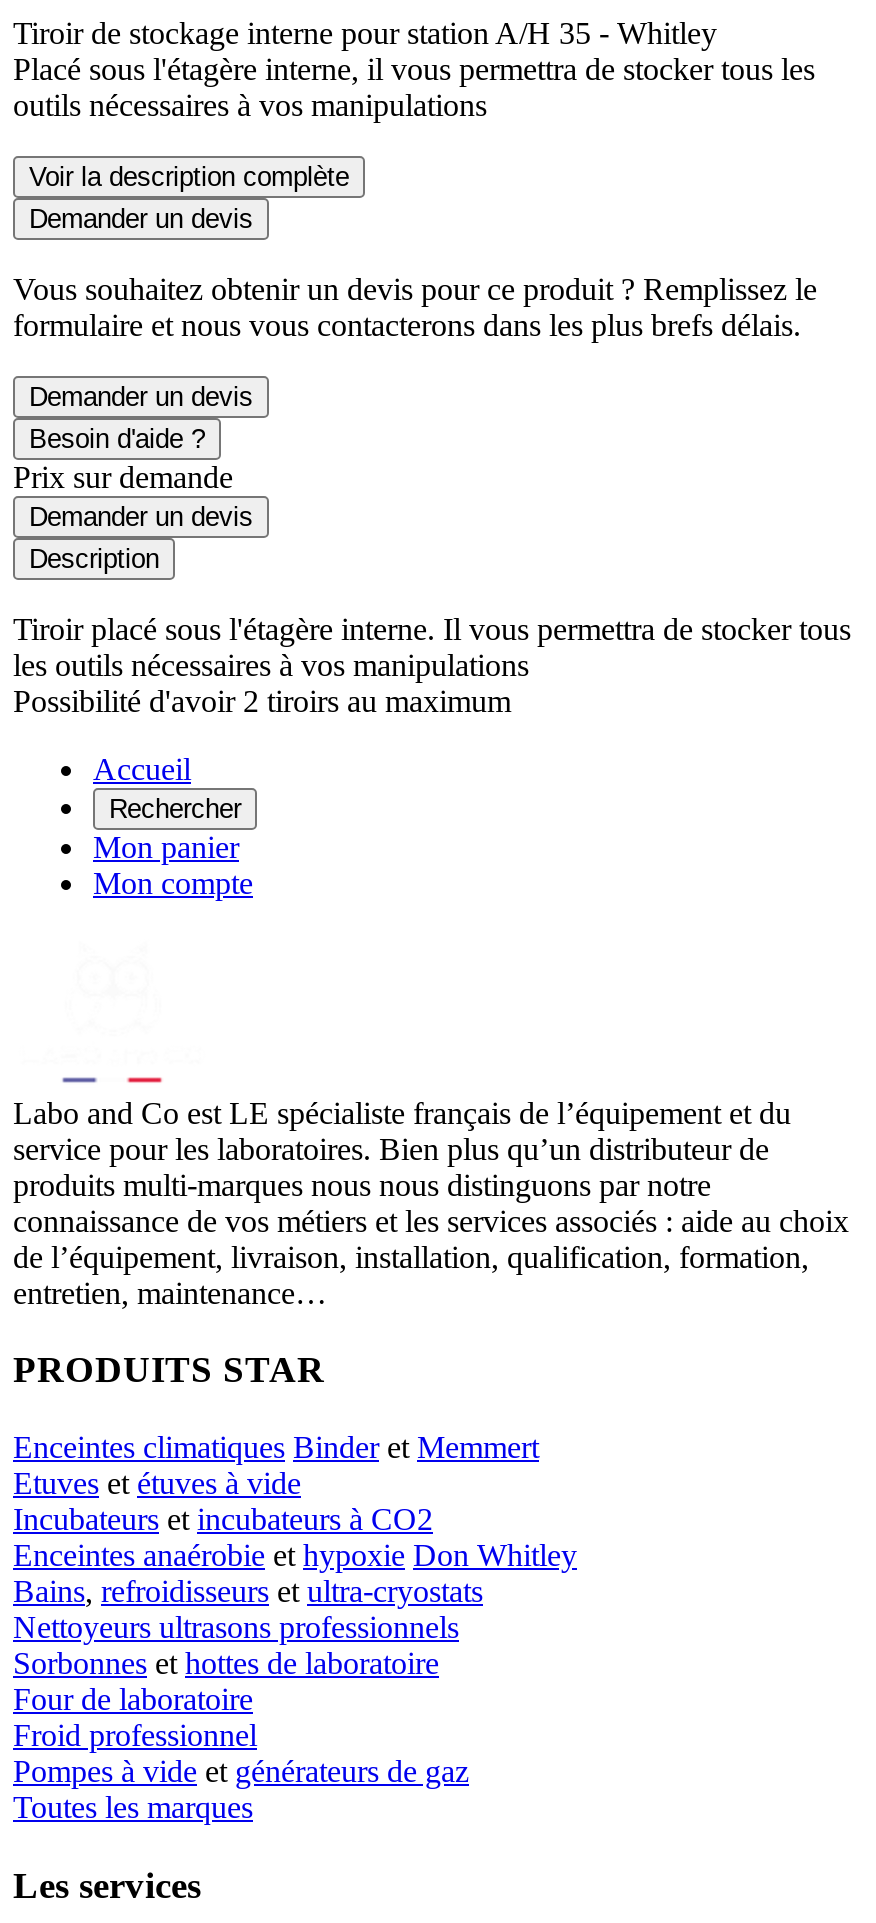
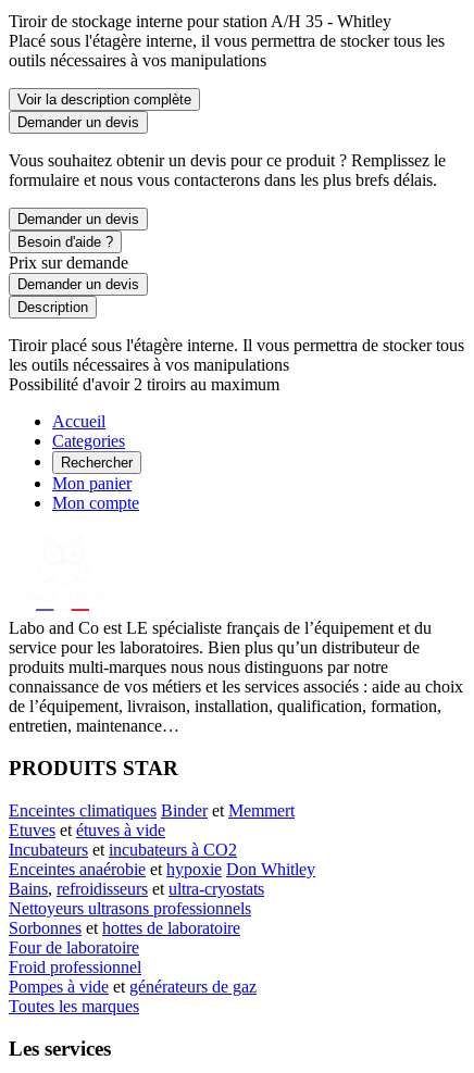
+ Categories
